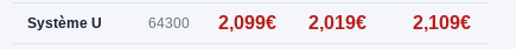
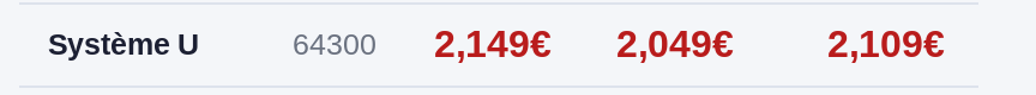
- 2,099€
+ 2,149€

- 2,019€
+ 2,049€
